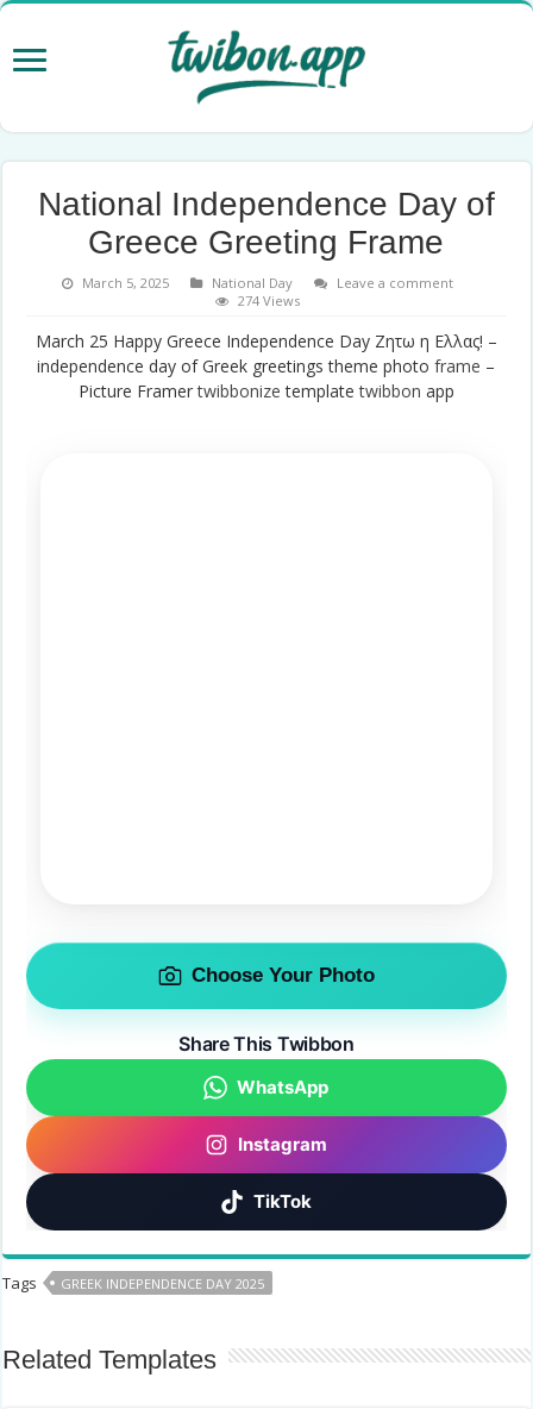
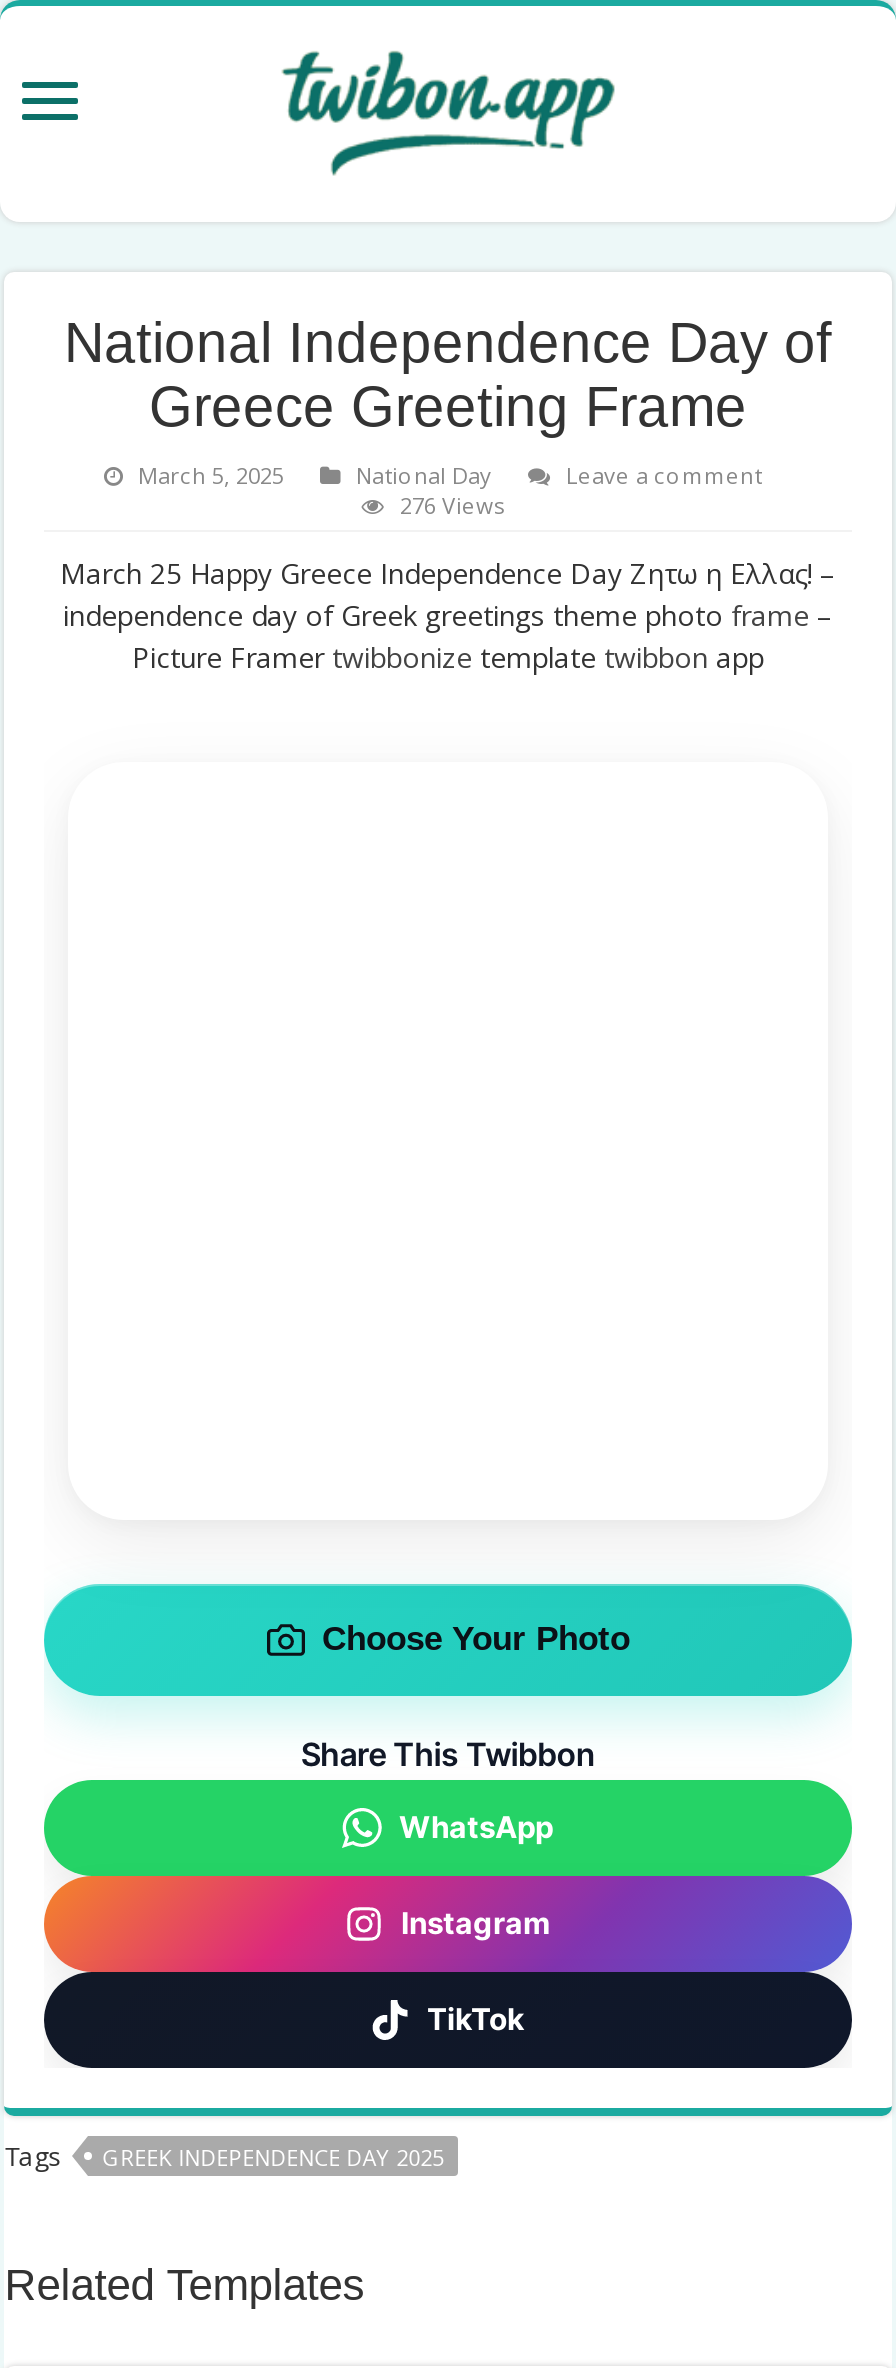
- 274 Views
+ 276 Views
